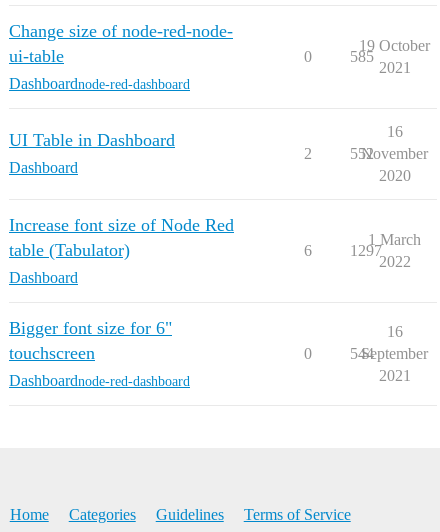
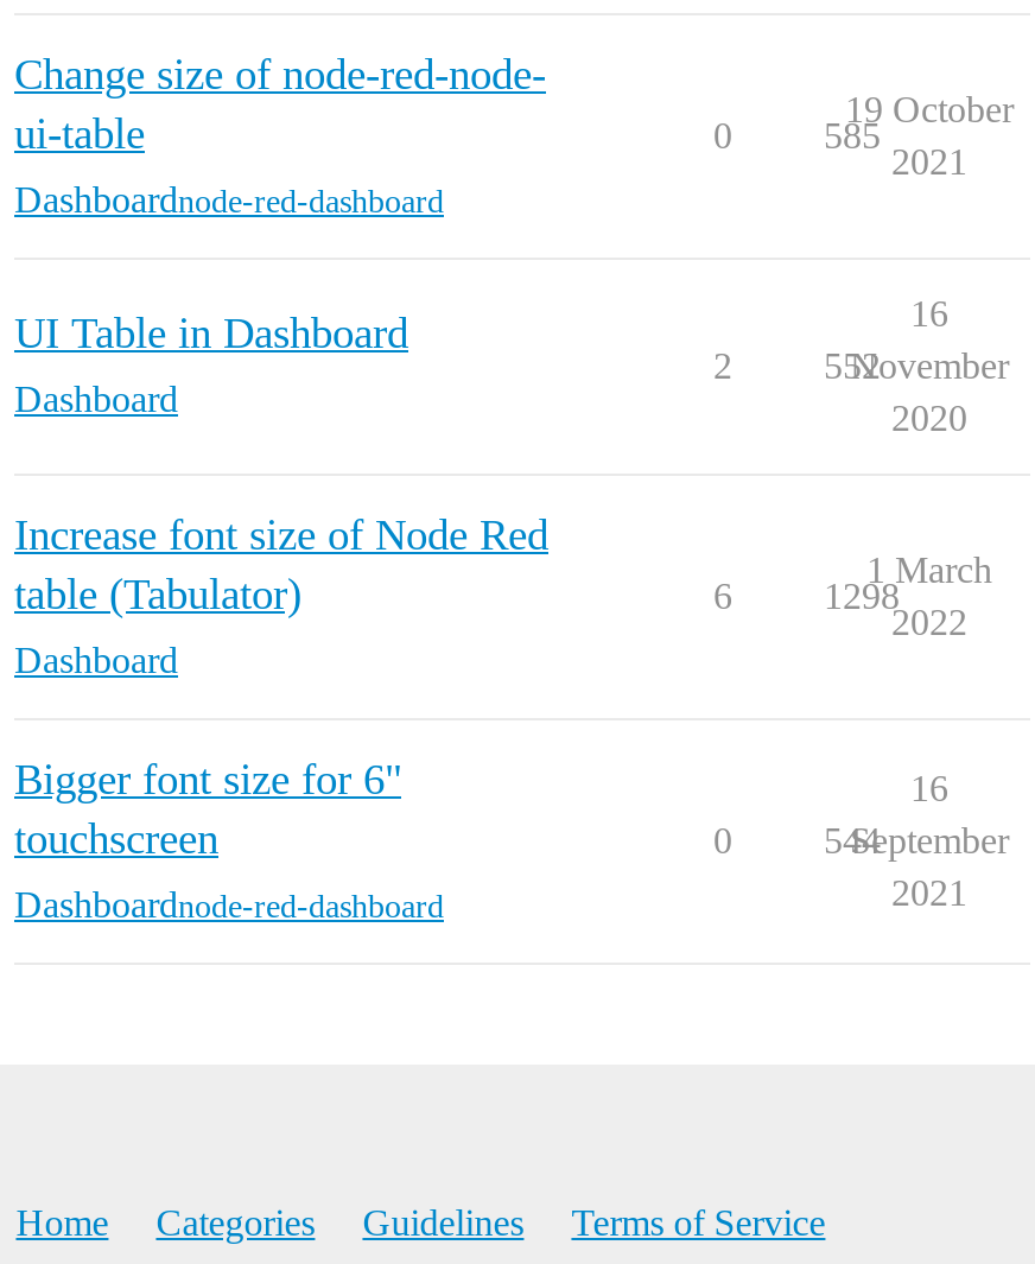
- 1297
+ 1298
